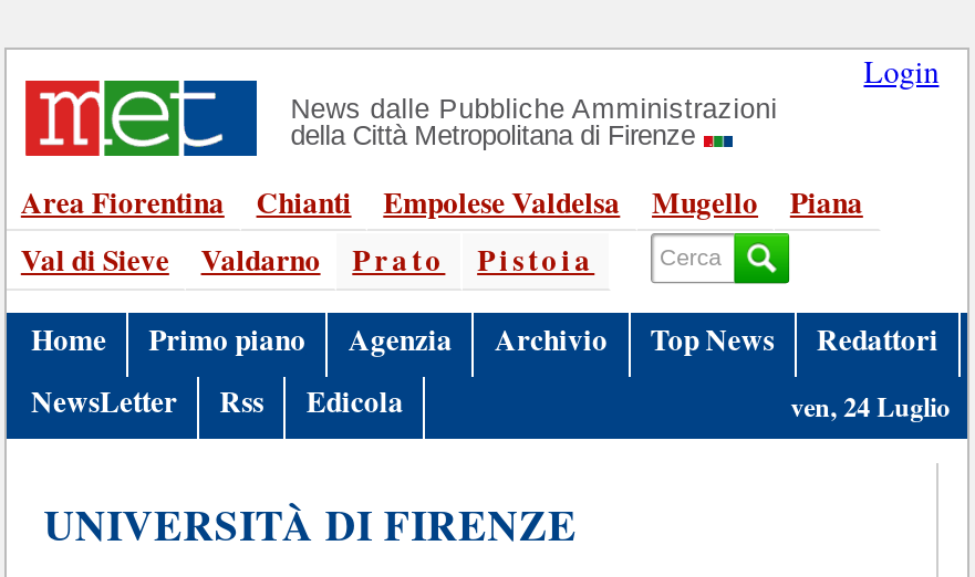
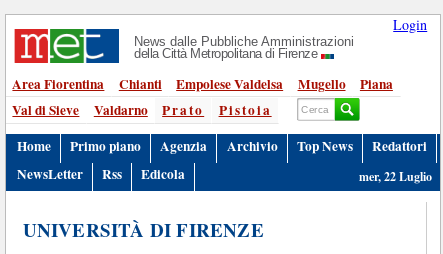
- ven, 24 Luglio
+ mer, 22 Luglio
